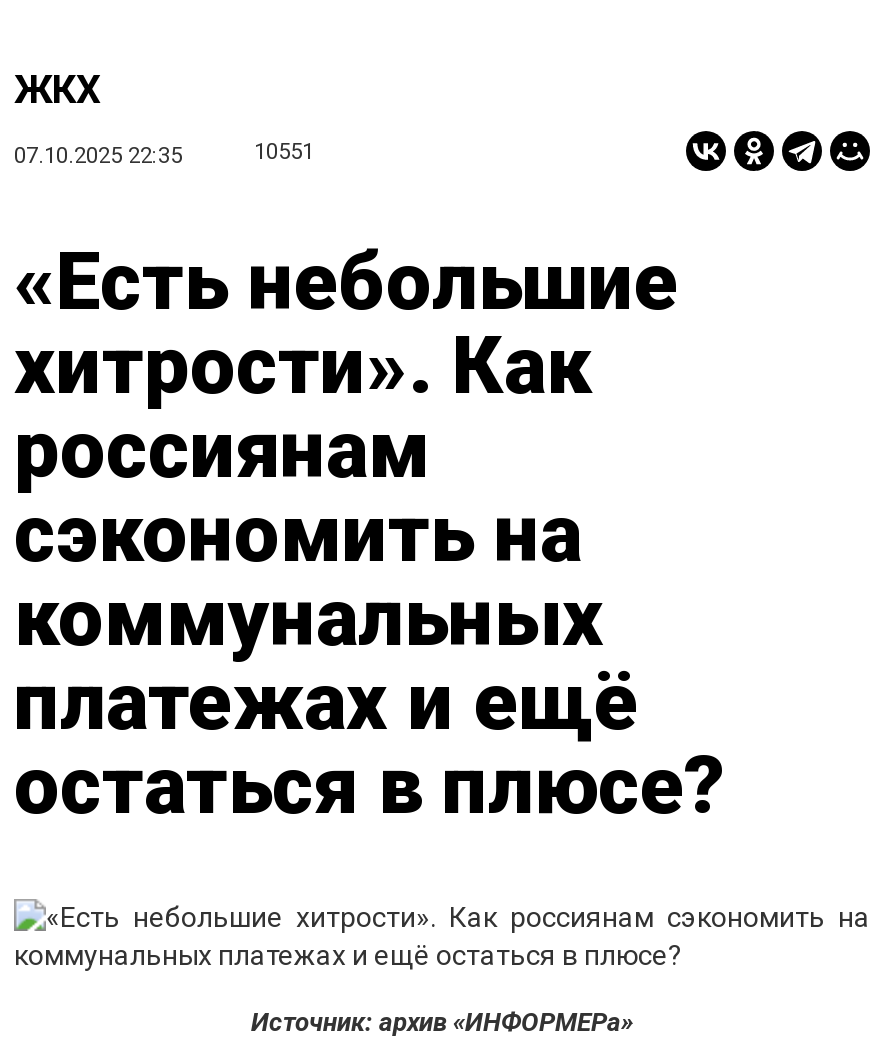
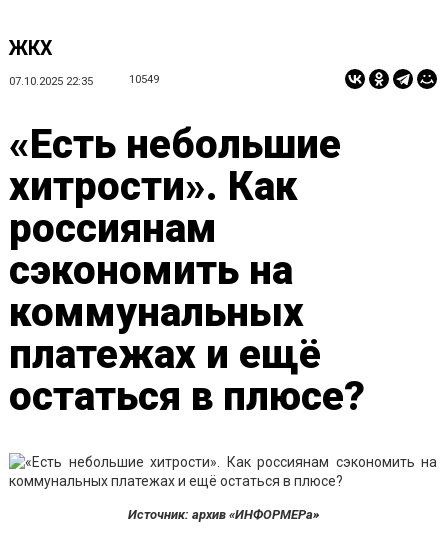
- 10551
+ 10549
